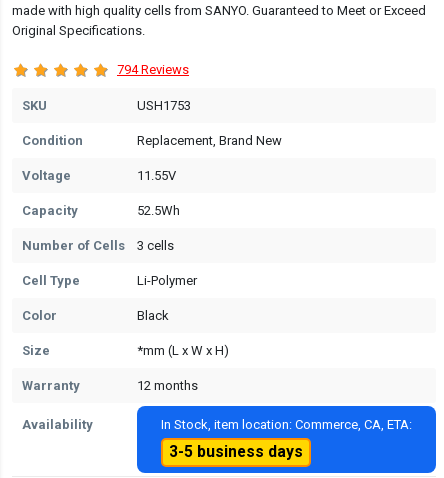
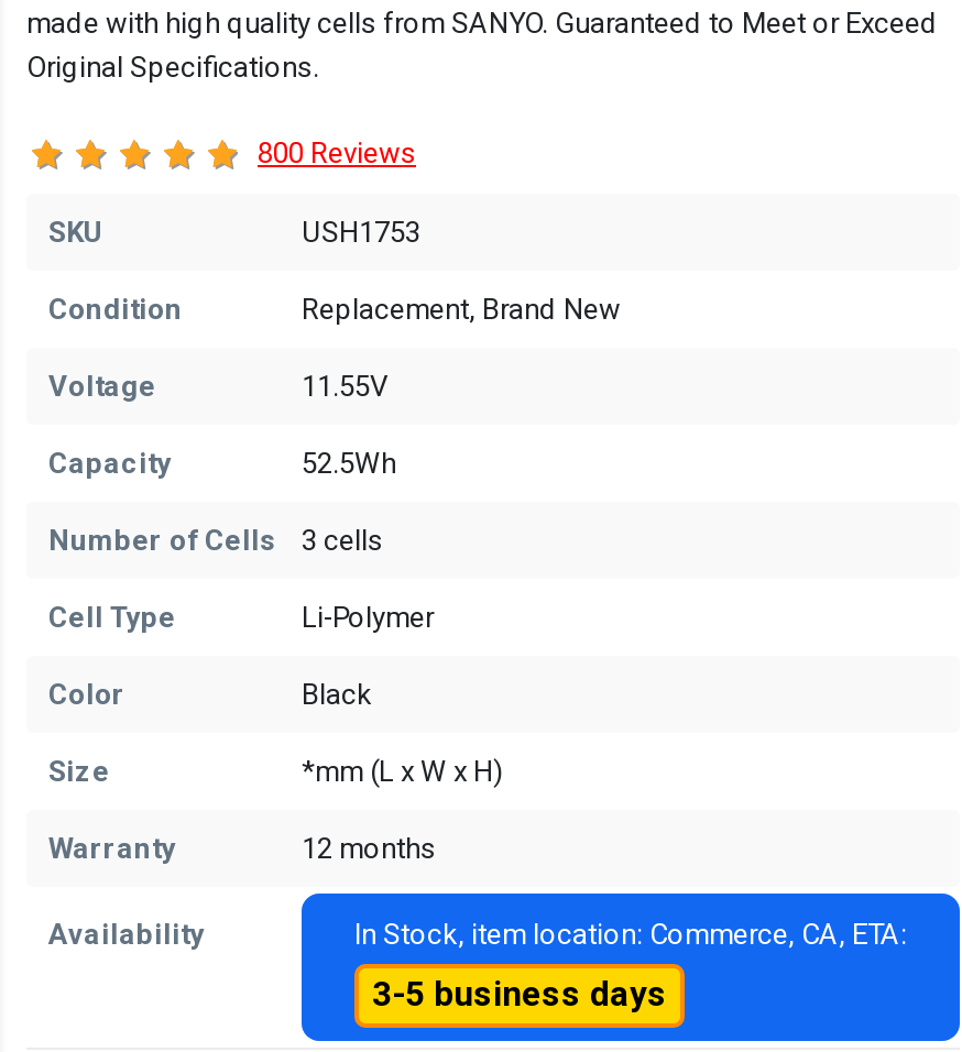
- 794 Reviews
+ 800 Reviews
